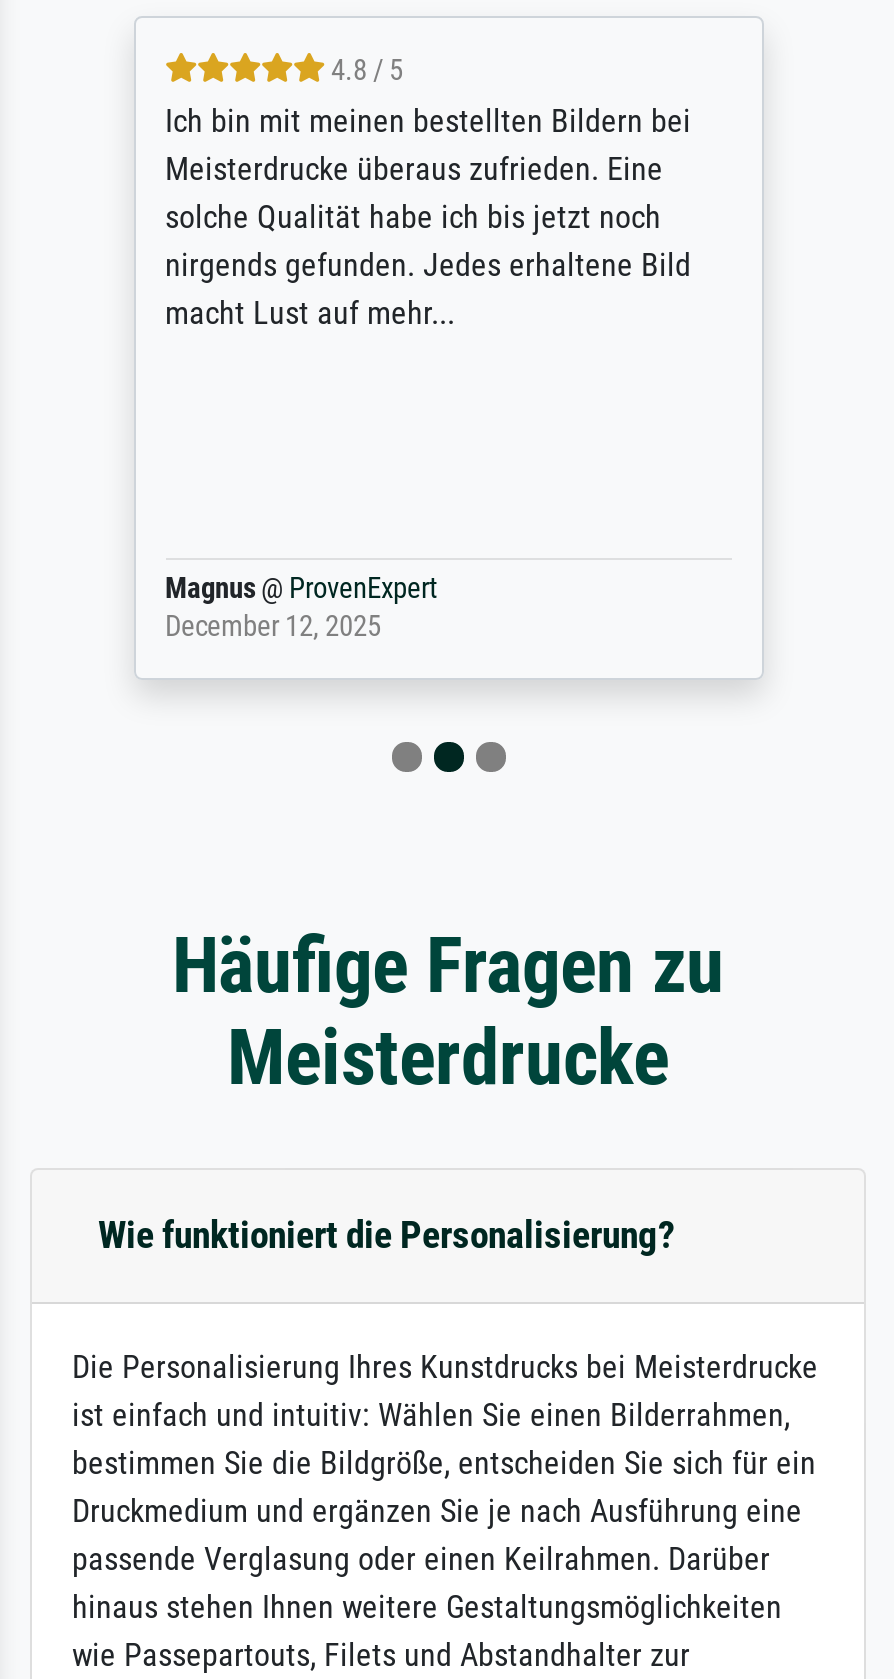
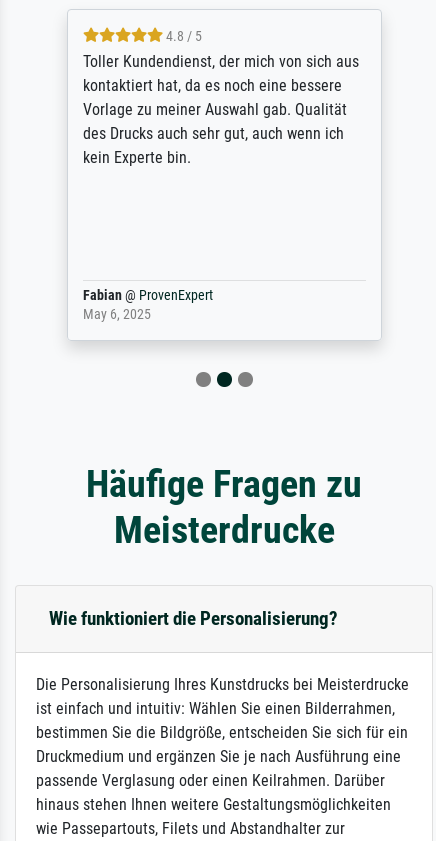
- Ich bin mit meinen bestellten Bildern bei
- Meisterdrucke überaus zufrieden. Eine
- solche Qualität habe ich bis jetzt noch
- nirgends gefunden. Jedes erhaltene Bild
- macht Lust auf mehr...
+ Toller Kundendienst, der mich von sich aus
+ kontaktiert hat, da es noch eine bessere
+ Vorlage zu meiner Auswahl gab. Qualität
+ des Drucks auch sehr gut, auch wenn ich
+ kein Experte bin.

- Magnus @ ProvenExpert
- December 12, 2025
+ Fabian @ ProvenExpert
+ May 6, 2025
